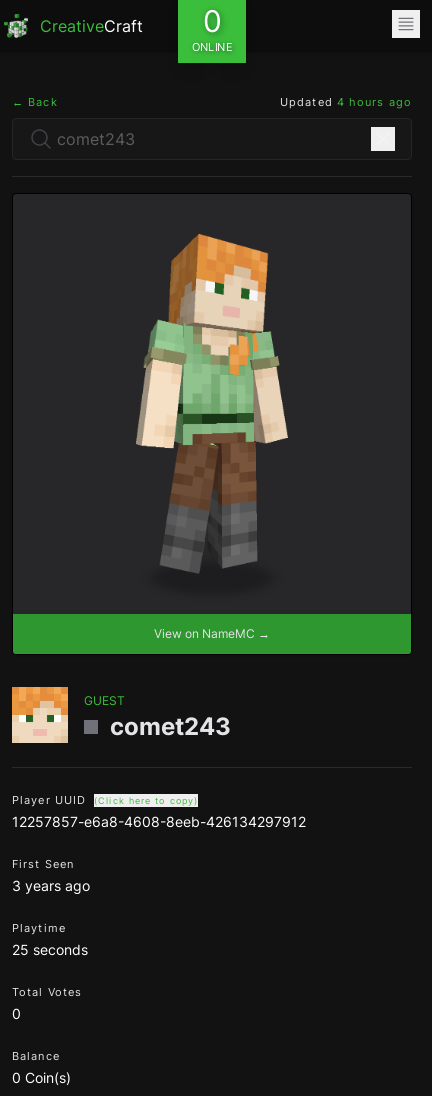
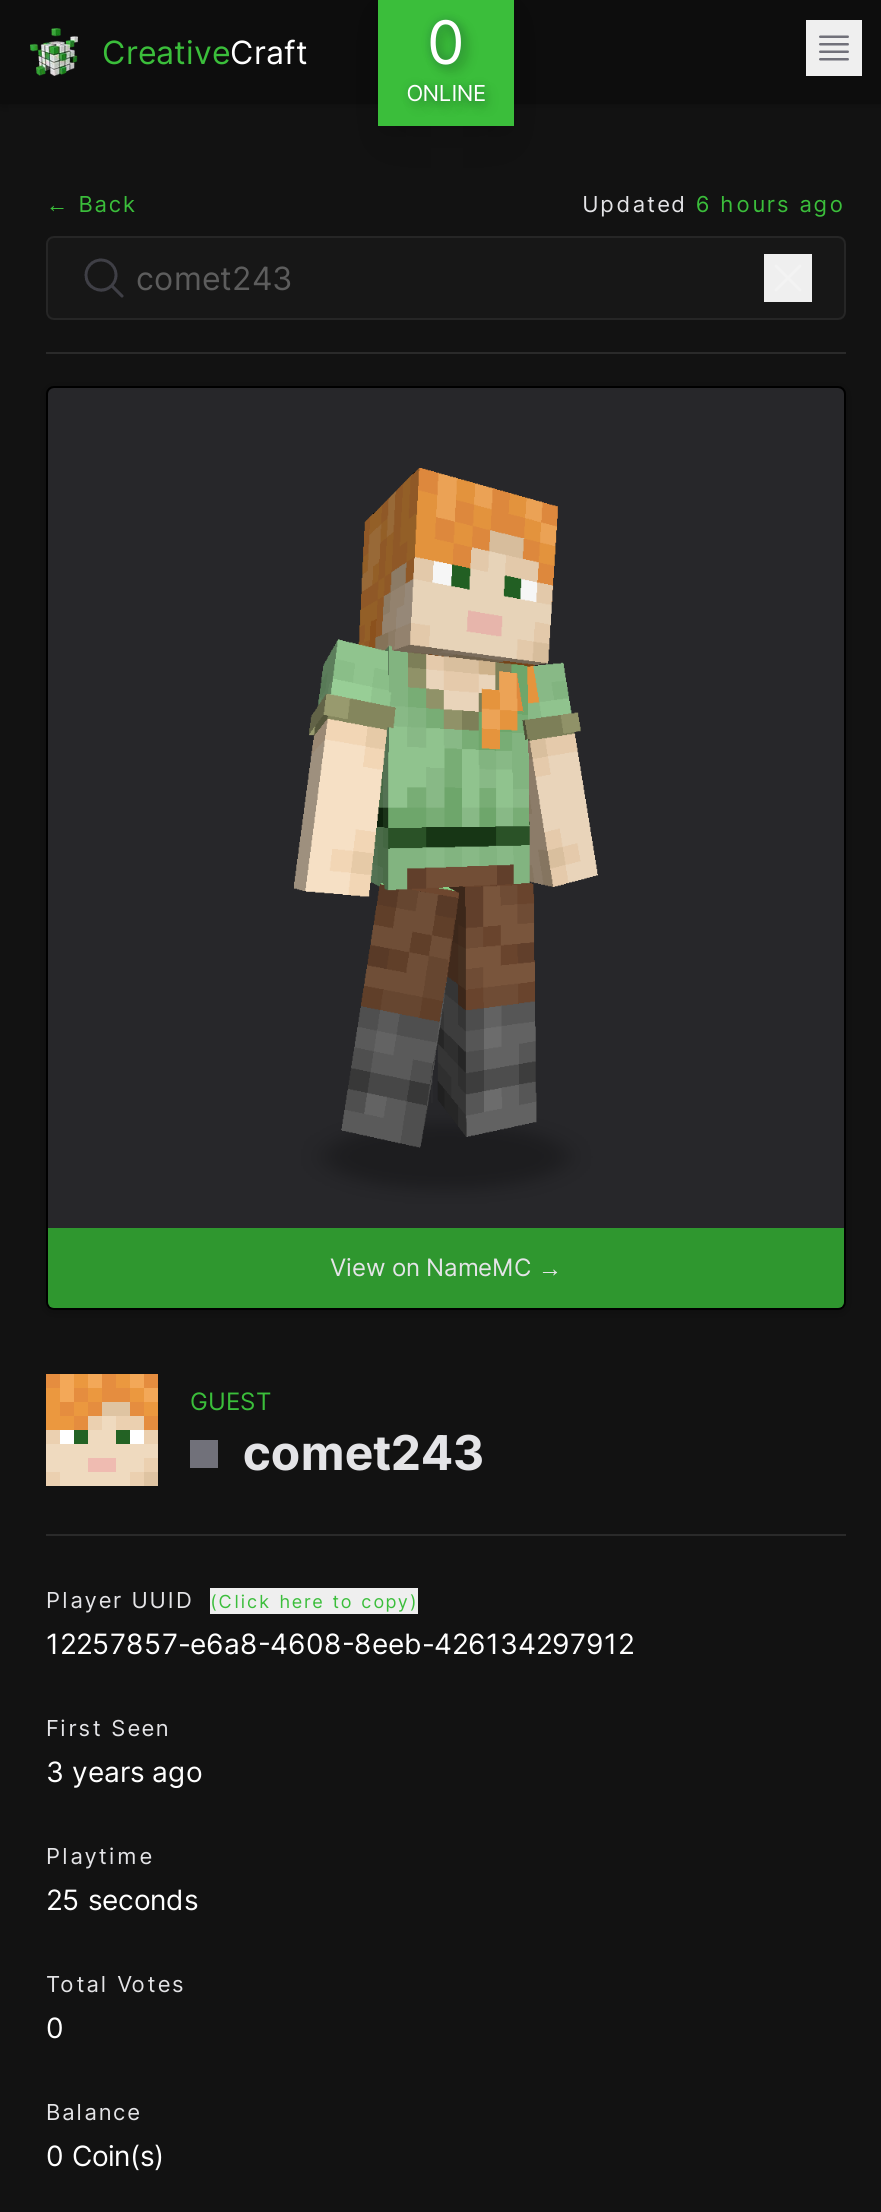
- Updated 4 hours ago
+ Updated 6 hours ago
